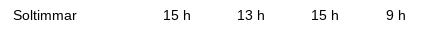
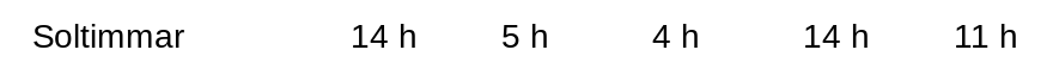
- 15 h
- 13 h
- 15 h
- 9 h
+ 14 h
+ 5 h
+ 4 h
+ 14 h
+ 11 h
